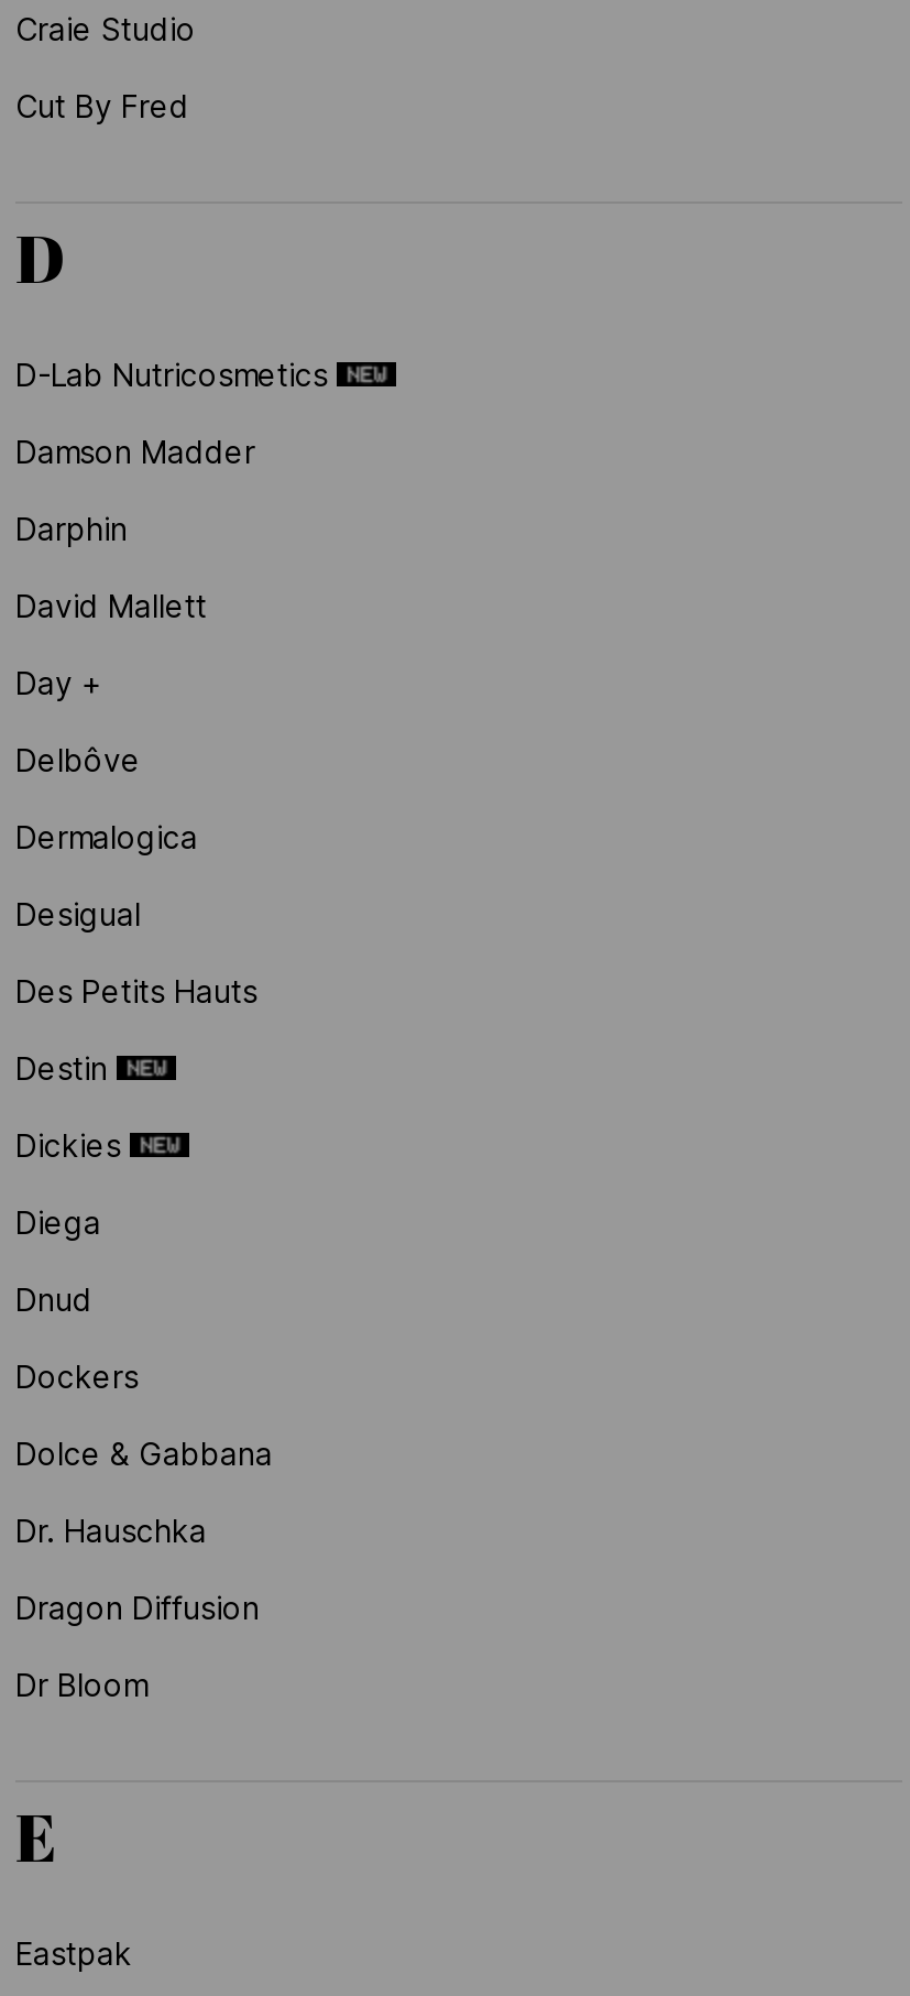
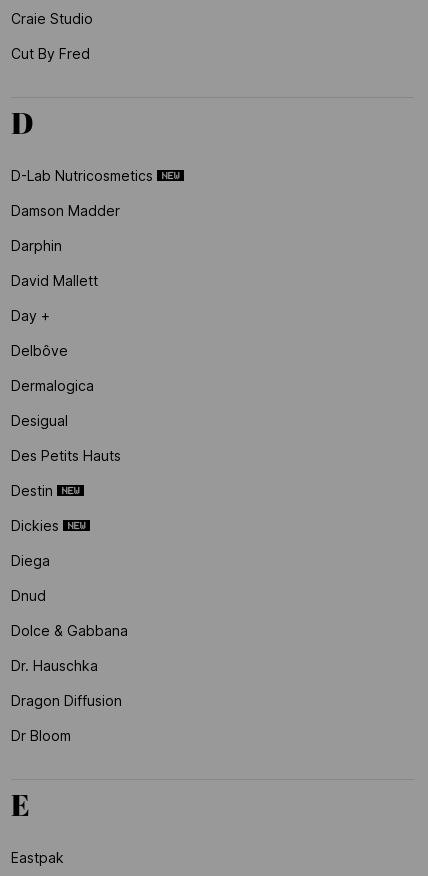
- Dockers
